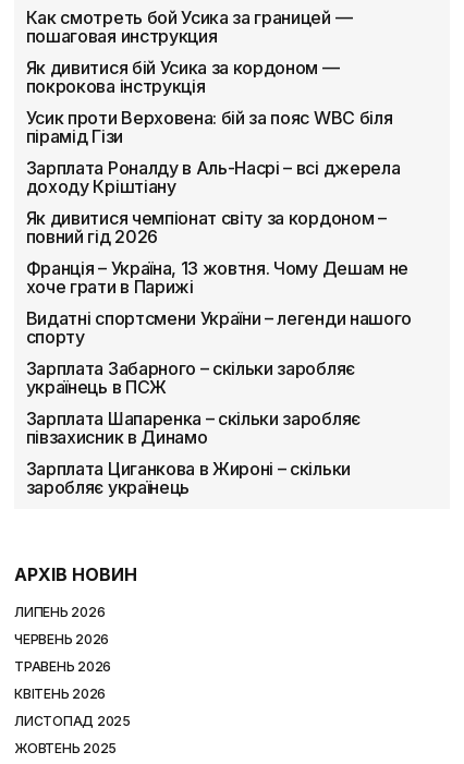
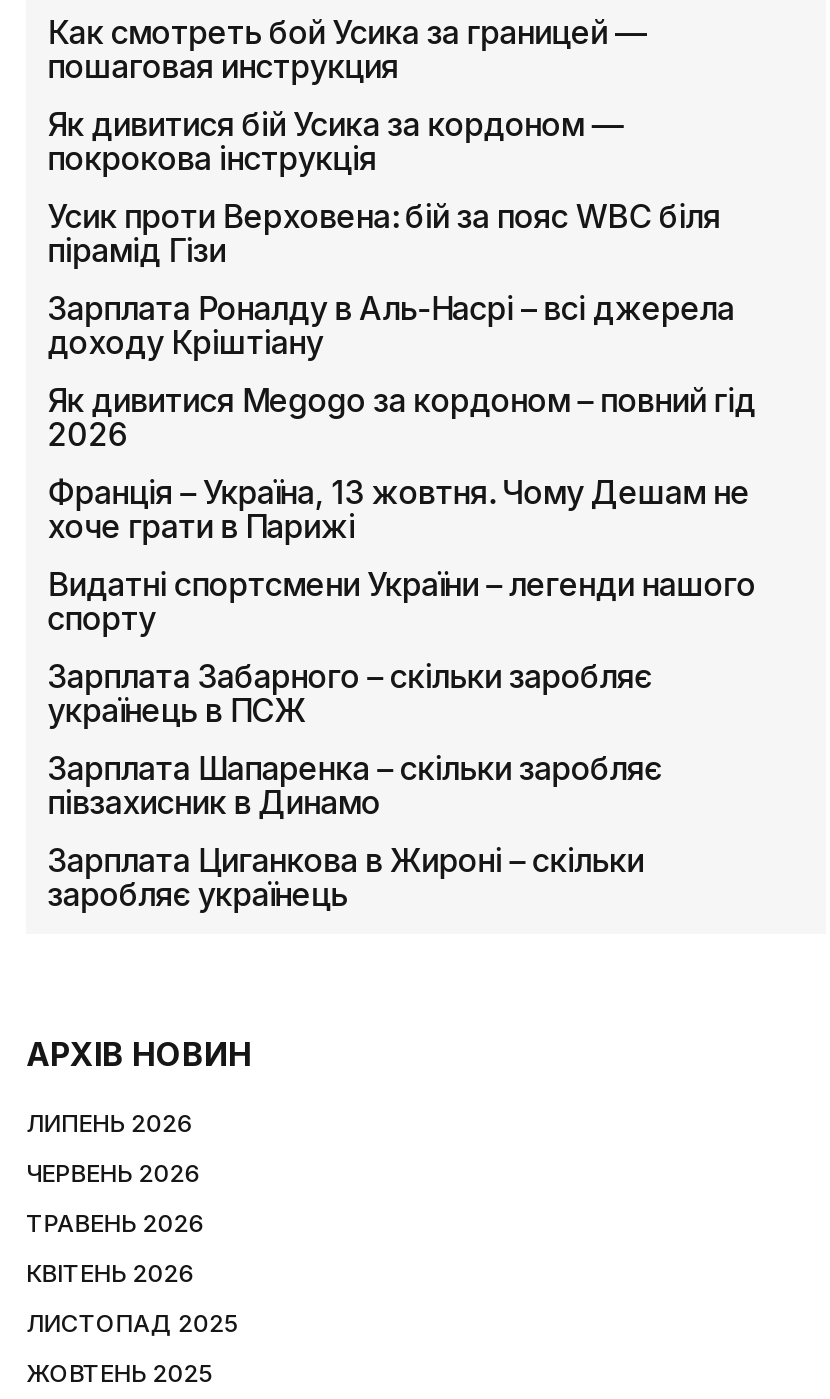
- Як дивитися чемпіонат світу за кордоном –
- повний гід 2026
+ Як дивитися Megogo за кордоном – повний гід
+ 2026
